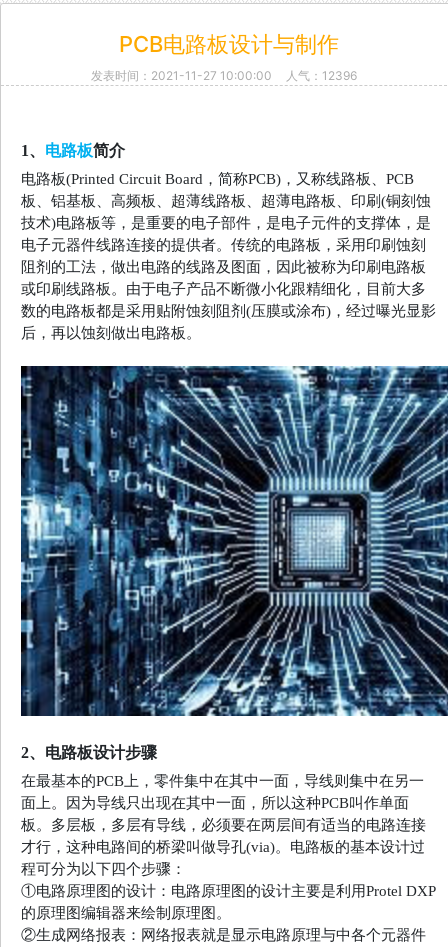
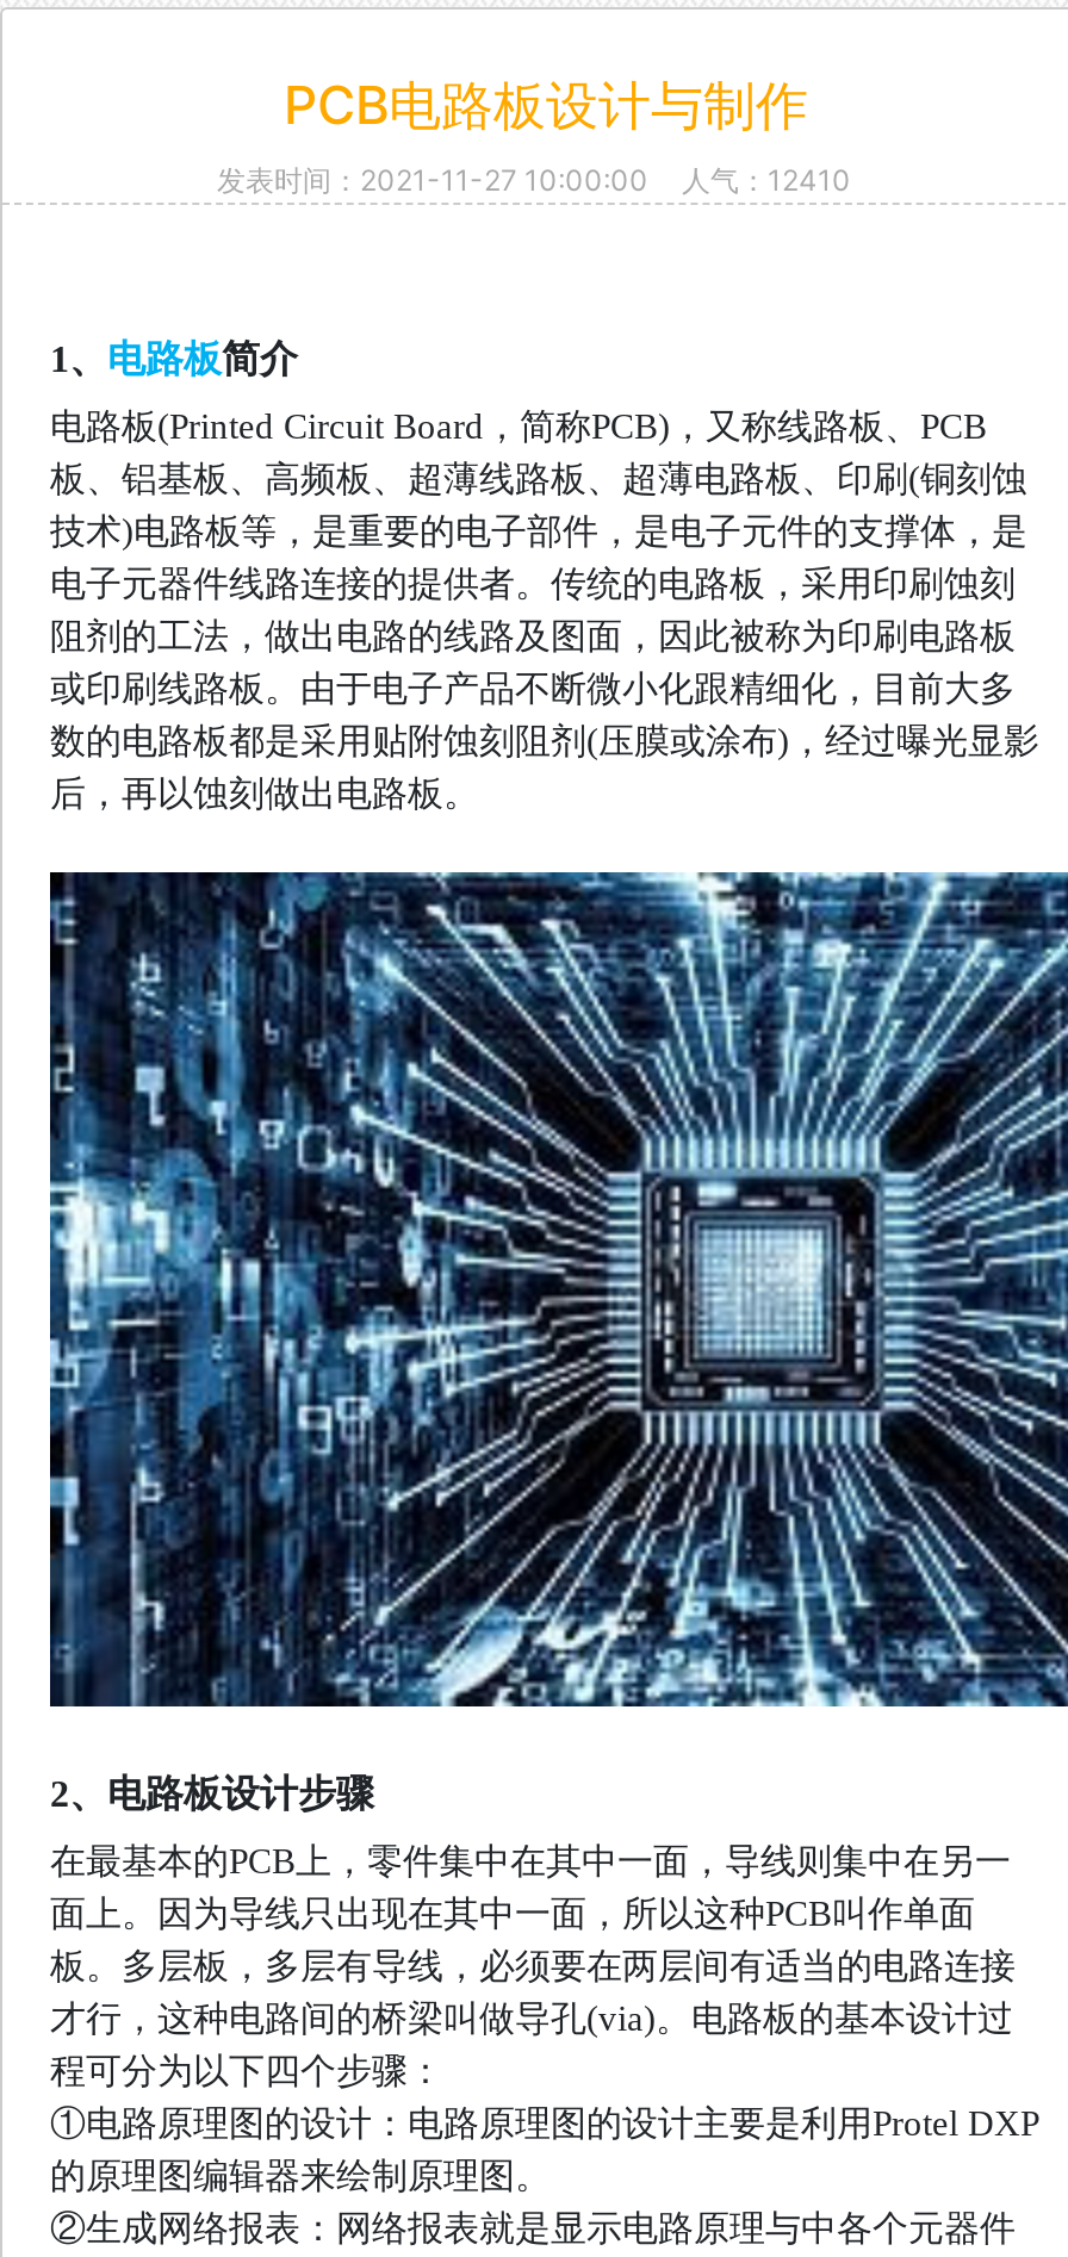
- 发表时间：2021-11-27 10:00:00 人气：12396
+ 发表时间：2021-11-27 10:00:00 人气：12410
